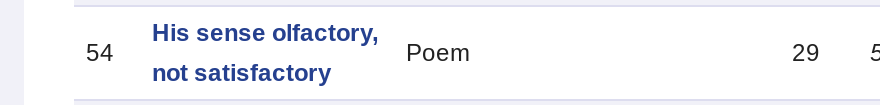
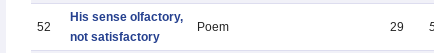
- 54
+ 52
